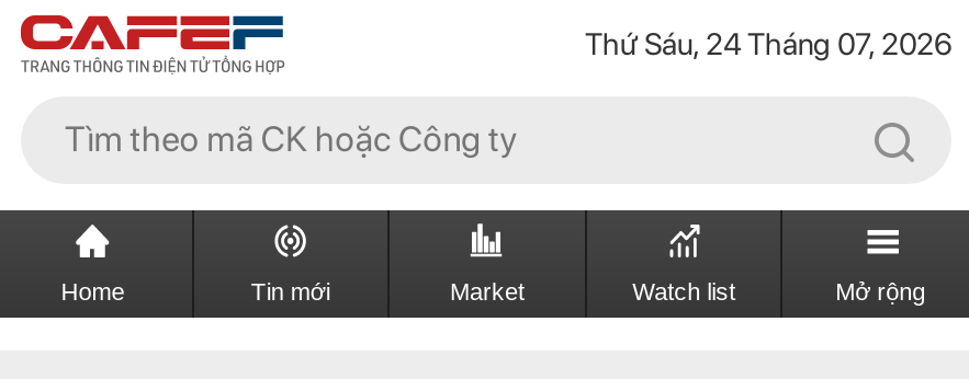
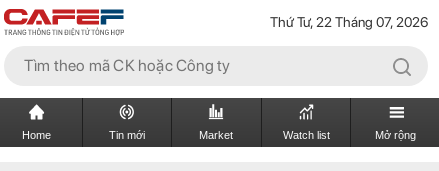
- Thứ Sáu, 24 Tháng 07, 2026
+ Thứ Tư, 22 Tháng 07, 2026
